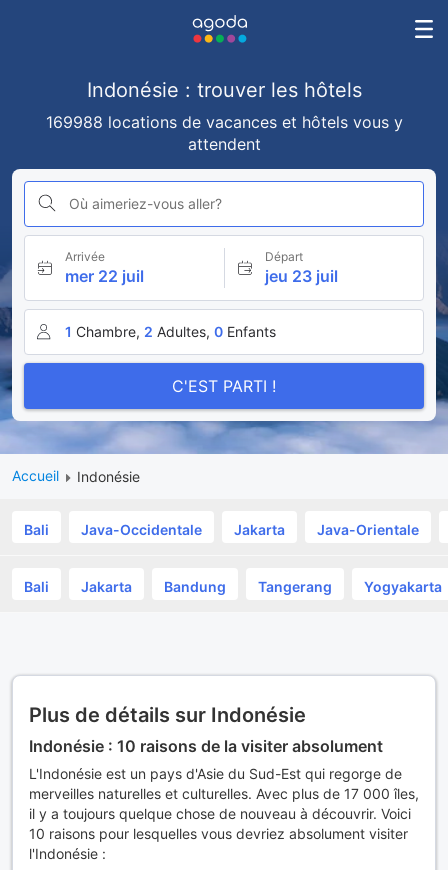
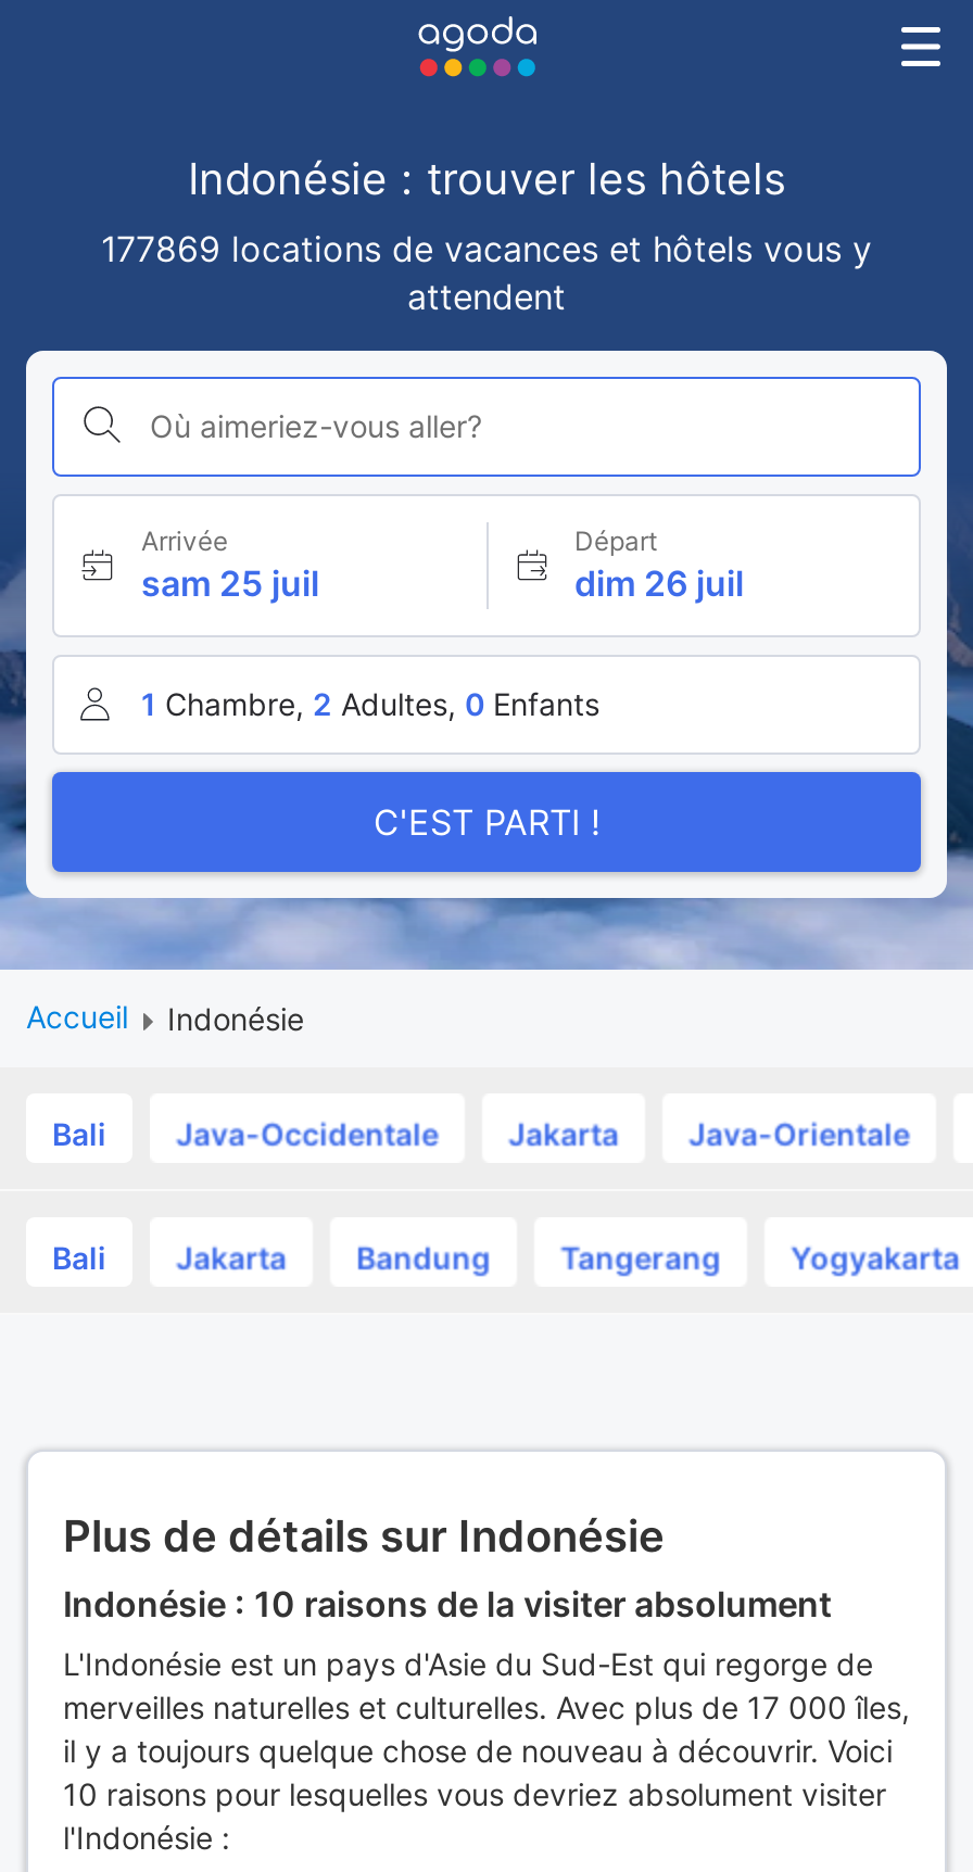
- 169988 locations de vacances et hôtels vous y
+ 177869 locations de vacances et hôtels vous y

- mer 22 juil
+ sam 25 juil

- jeu 23 juil
+ dim 26 juil
